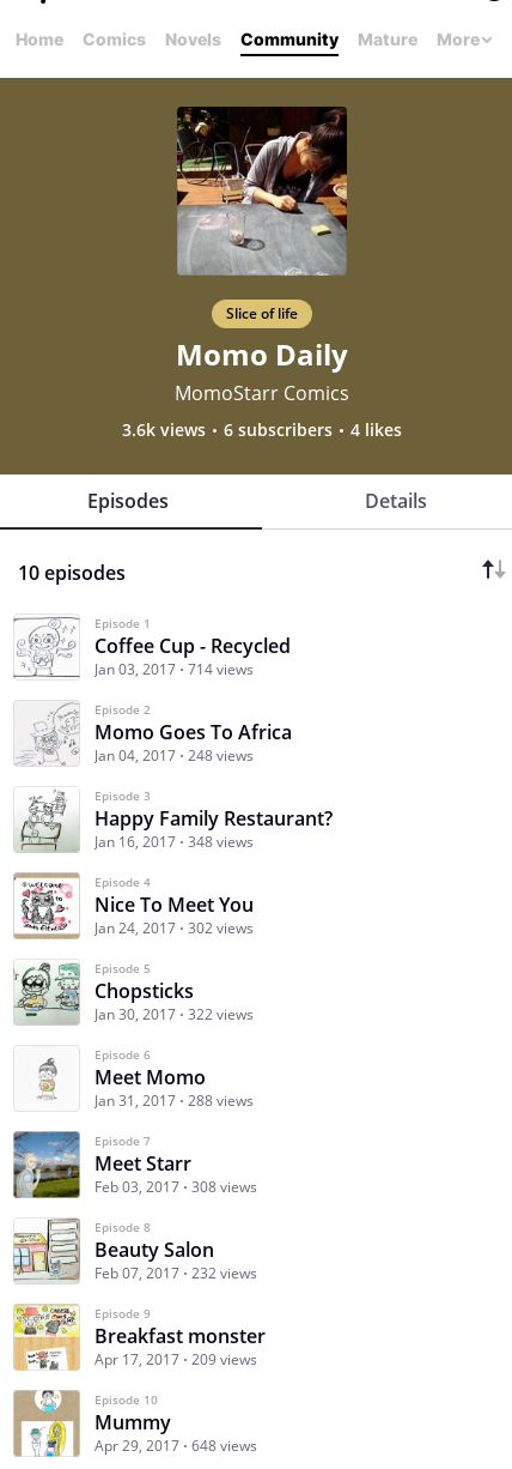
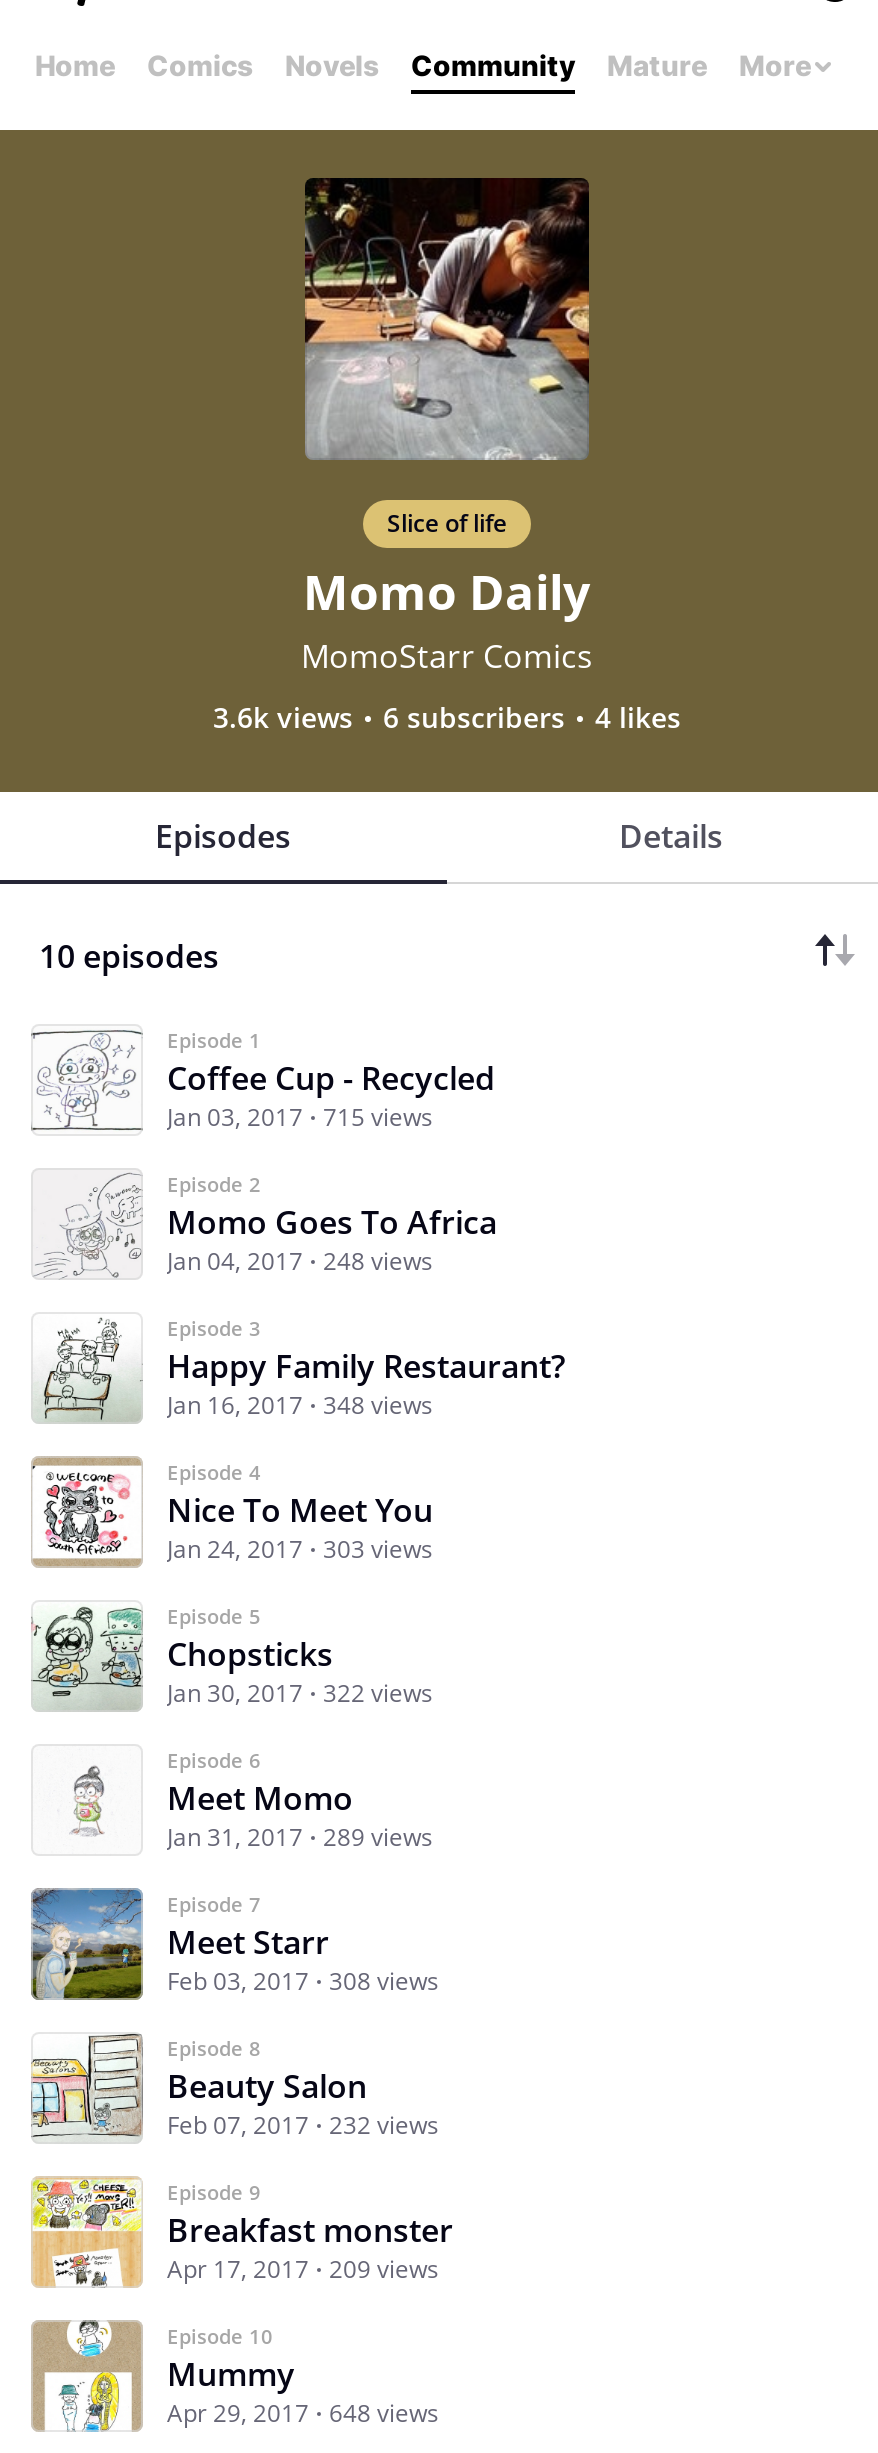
- Jan 03, 2017 714 views
+ Jan 03, 2017 715 views

- Jan 24, 2017 302 views
+ Jan 24, 2017 303 views

- Jan 31, 2017 288 views
+ Jan 31, 2017 289 views
